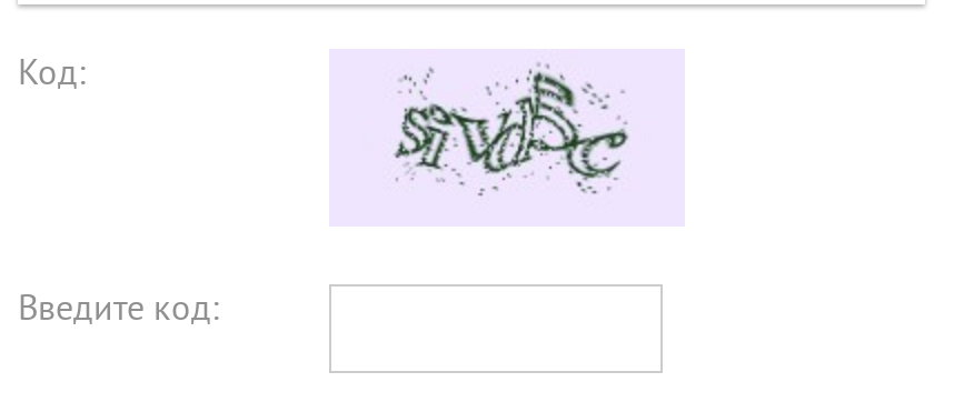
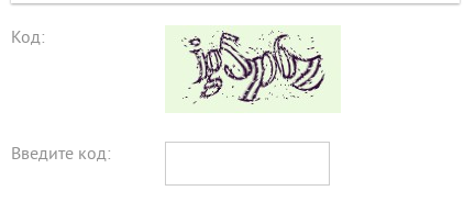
- [image]
+ [image]
